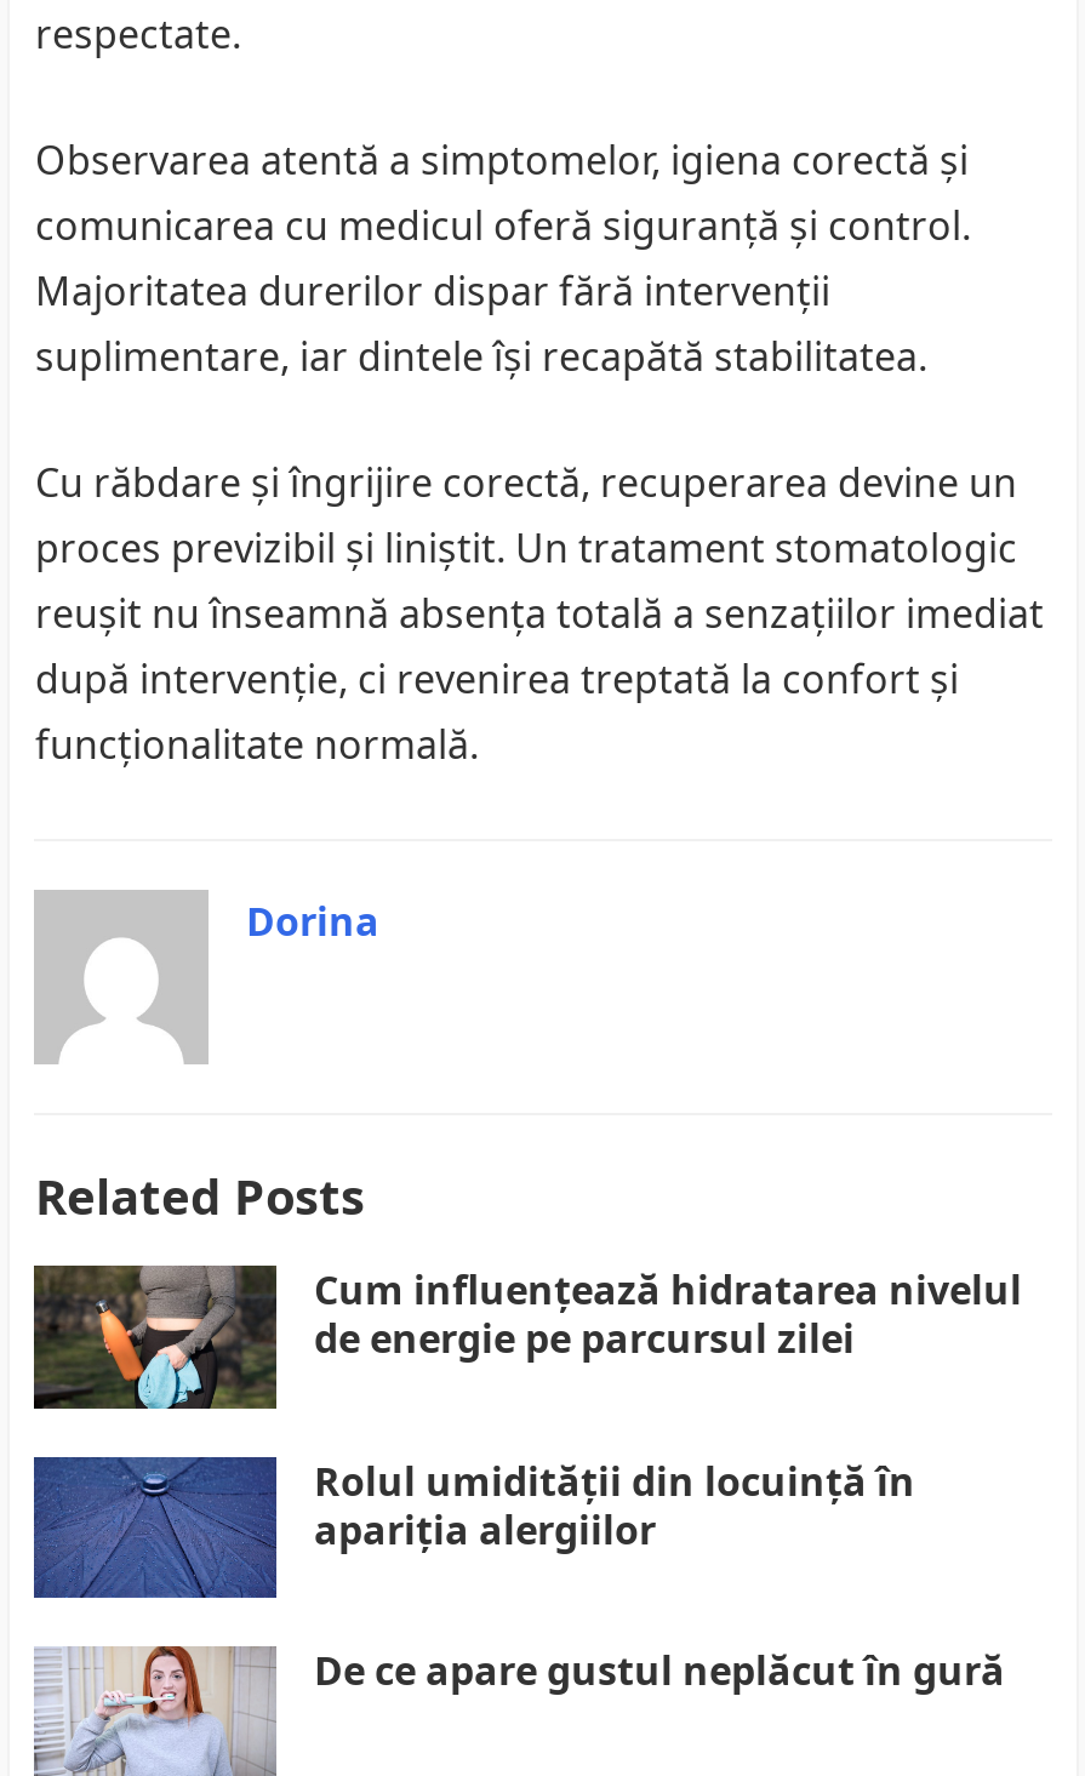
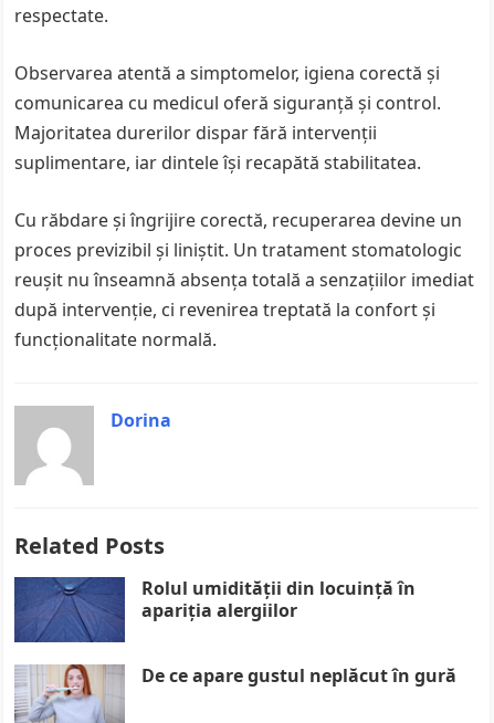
- [image]
- Cum influențează hidratarea nivelul
- de energie pe parcursul zilei
